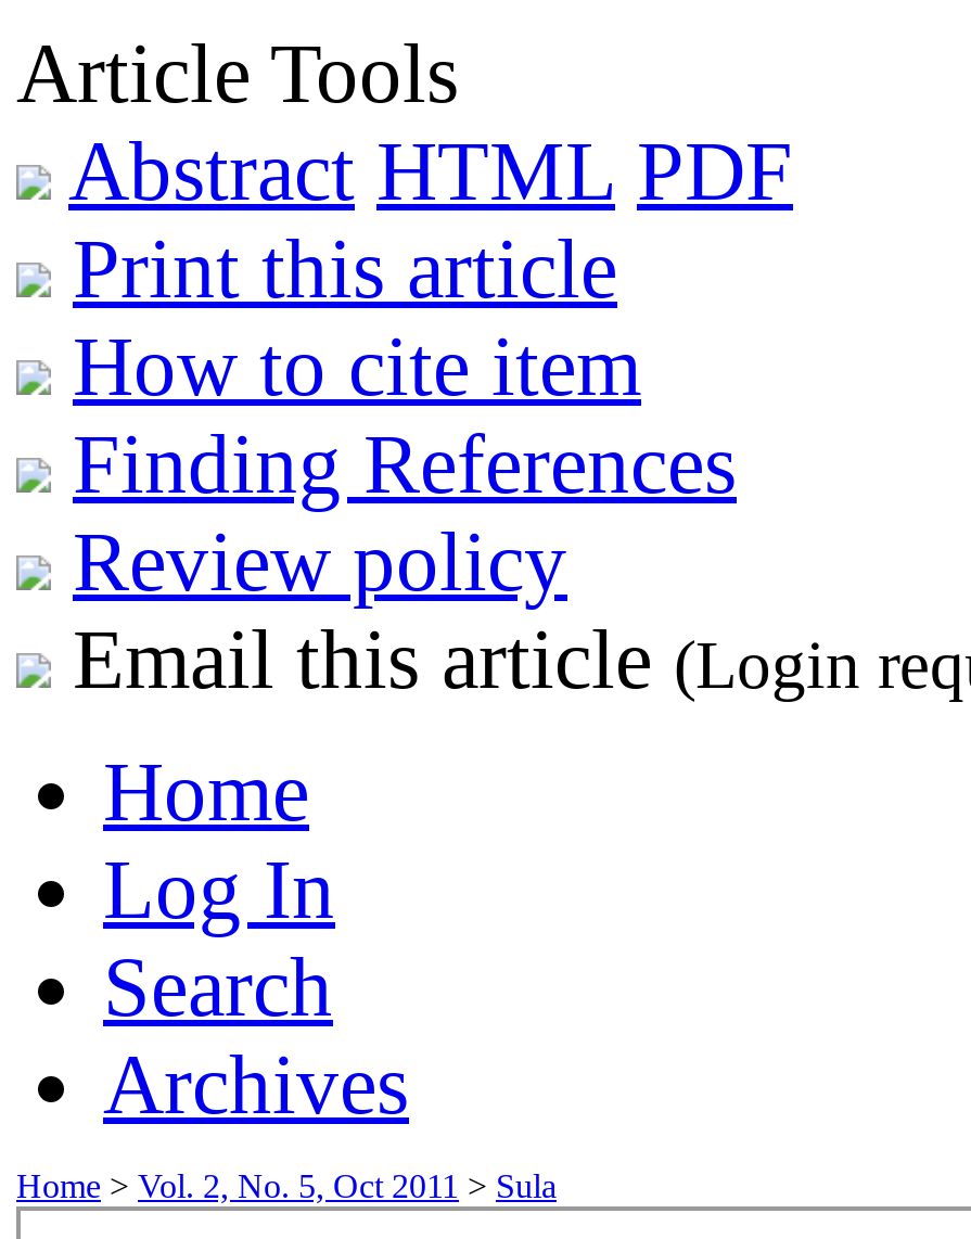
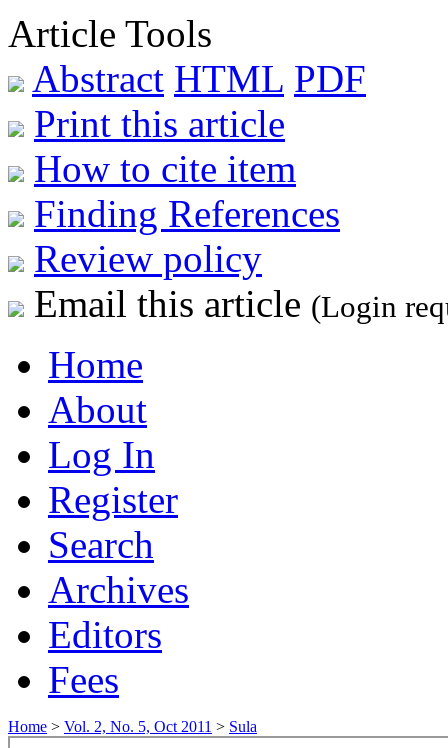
+ About

+ Register

+ Editors
+ Fees
